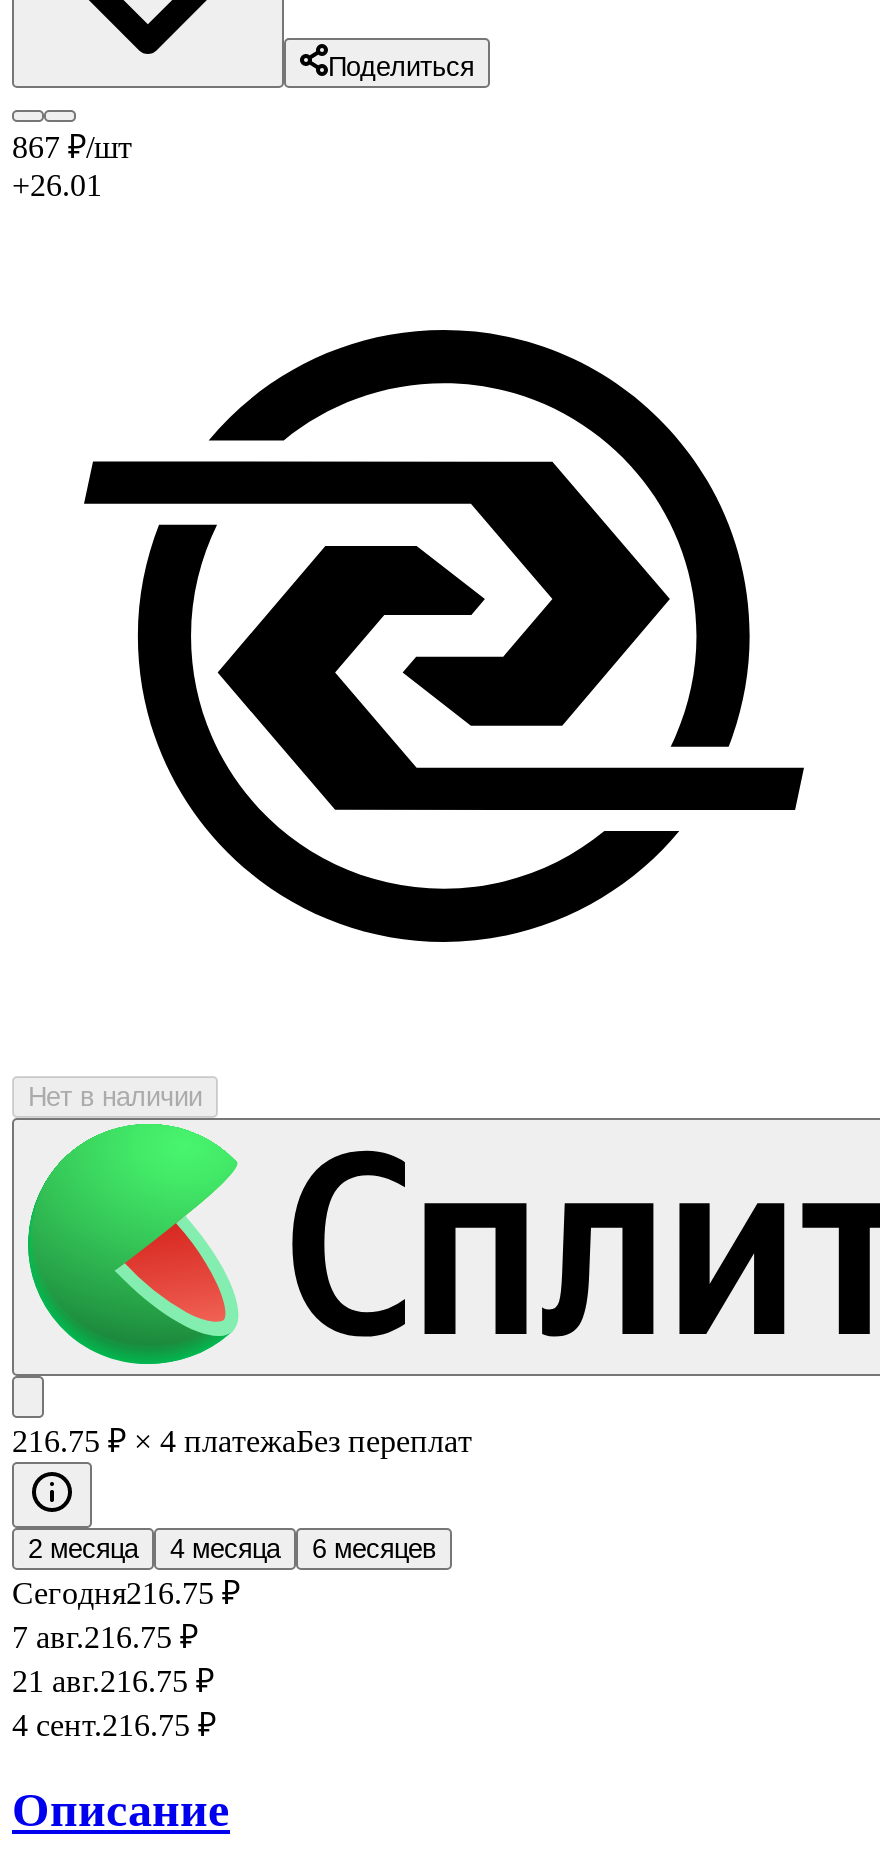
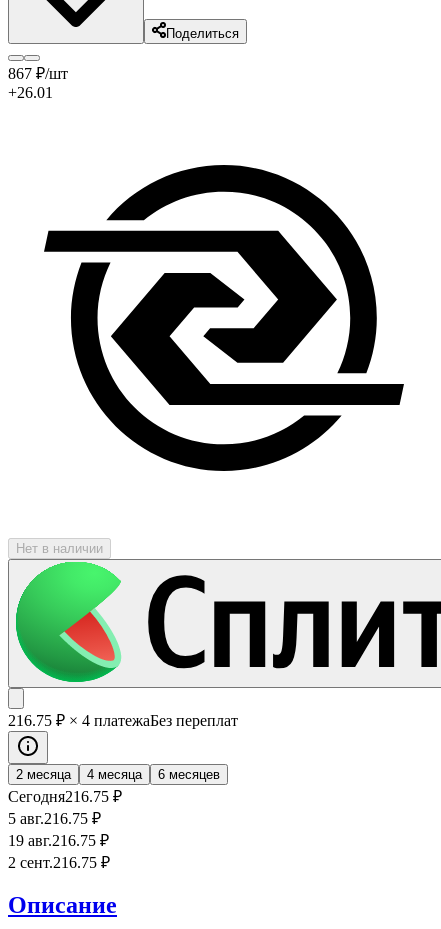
- 7 авг.216.75 ₽
+ 5 авг.216.75 ₽

- 21 авг.216.75 ₽
+ 19 авг.216.75 ₽

- 4 сент.216.75 ₽
+ 2 сент.216.75 ₽
